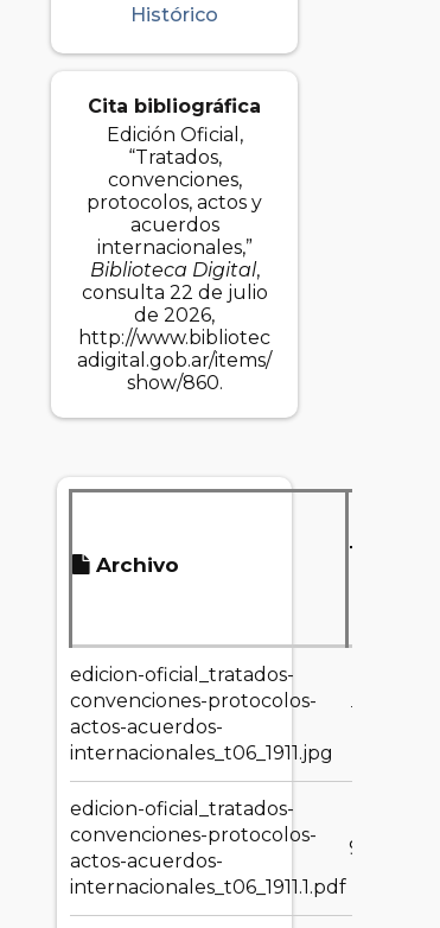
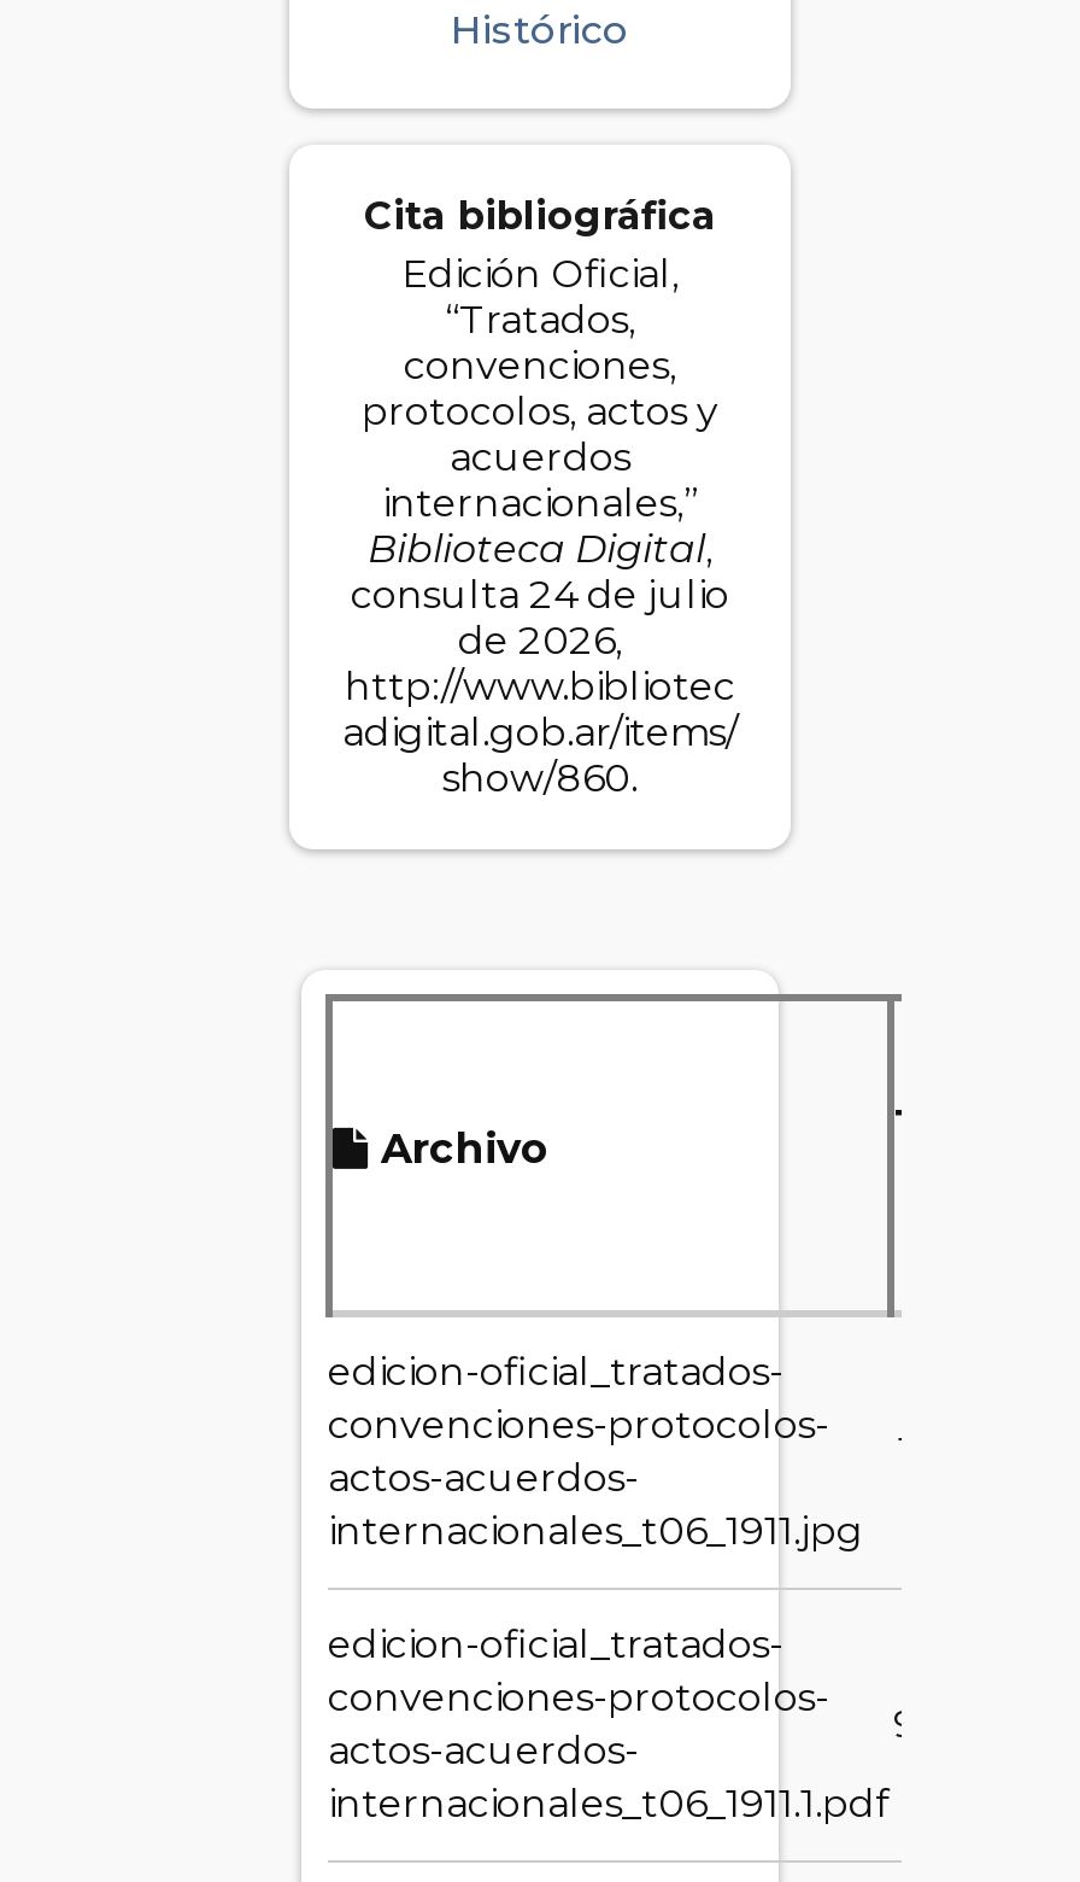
- consulta 22 de julio
+ consulta 24 de julio
